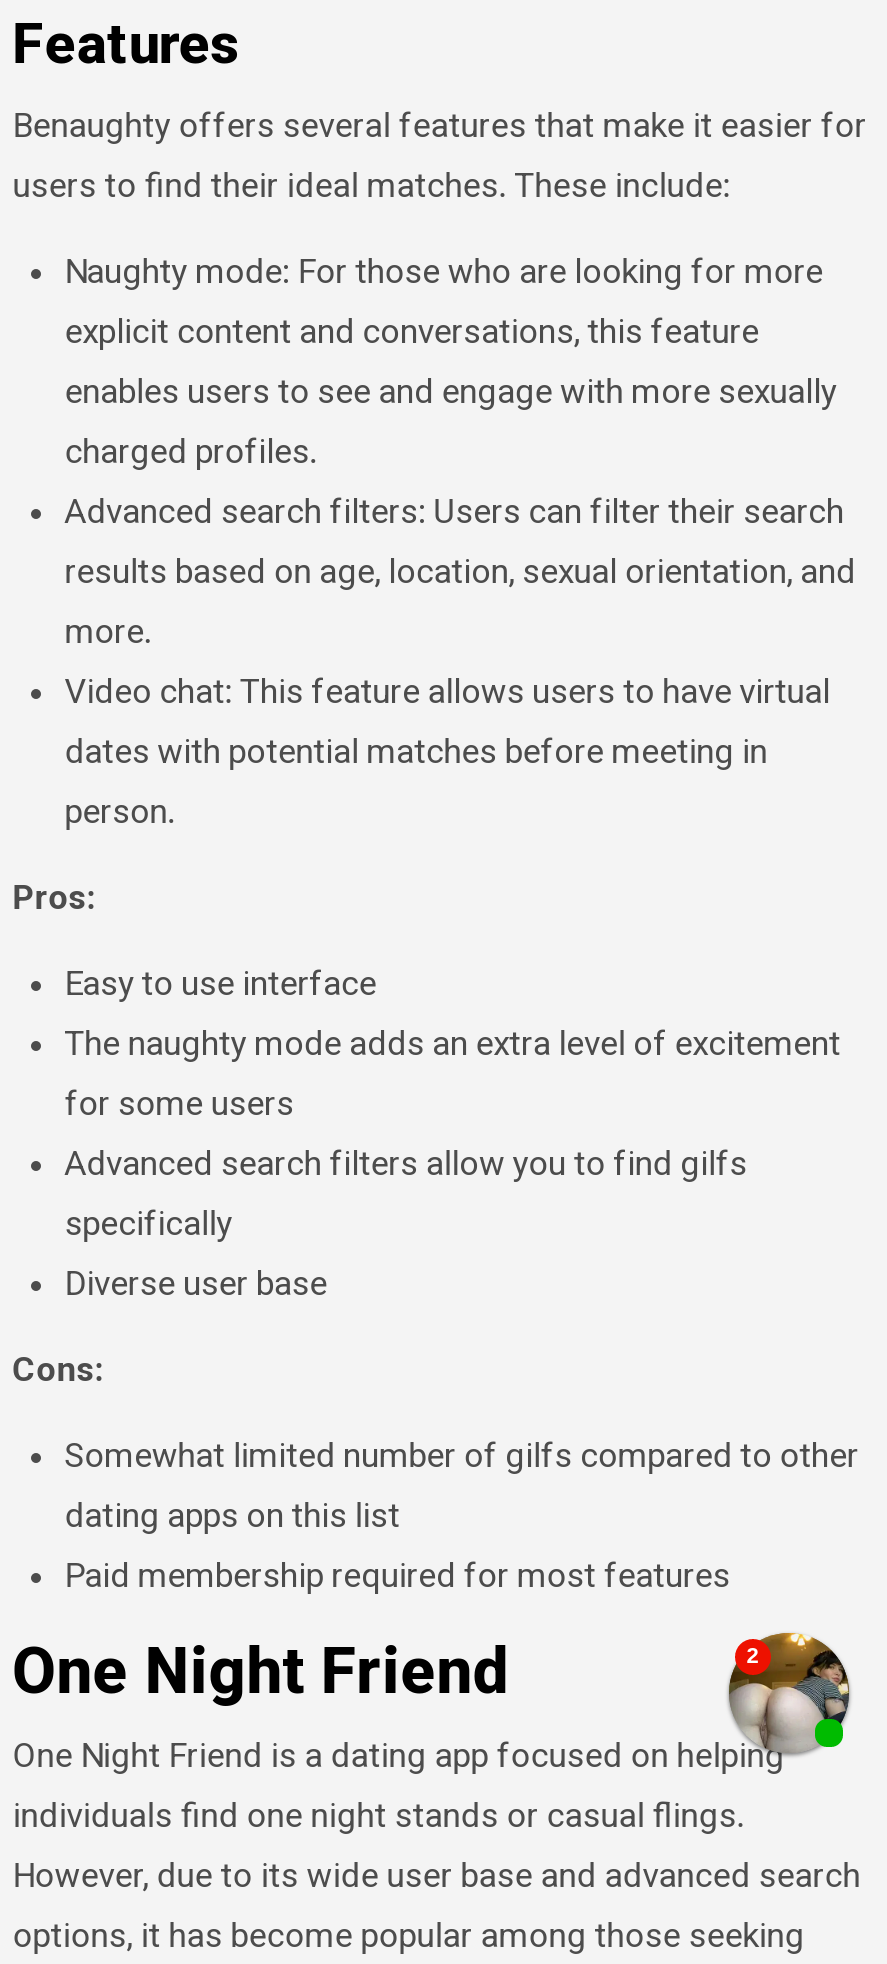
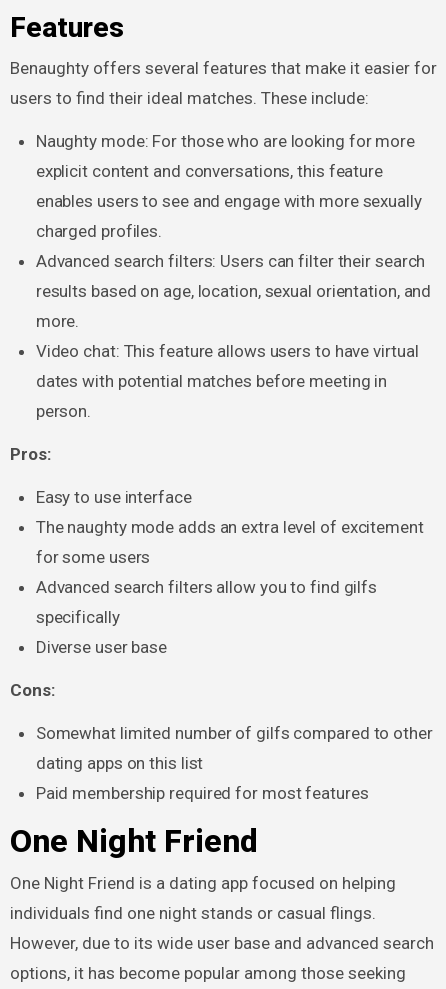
- [image]
